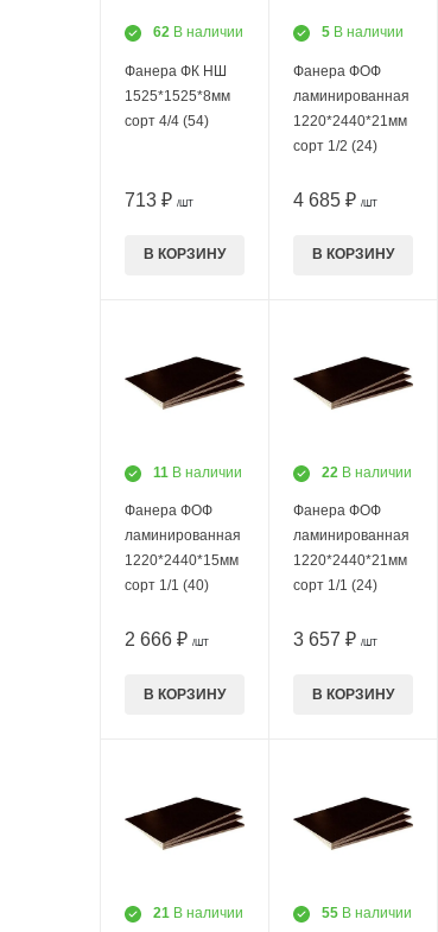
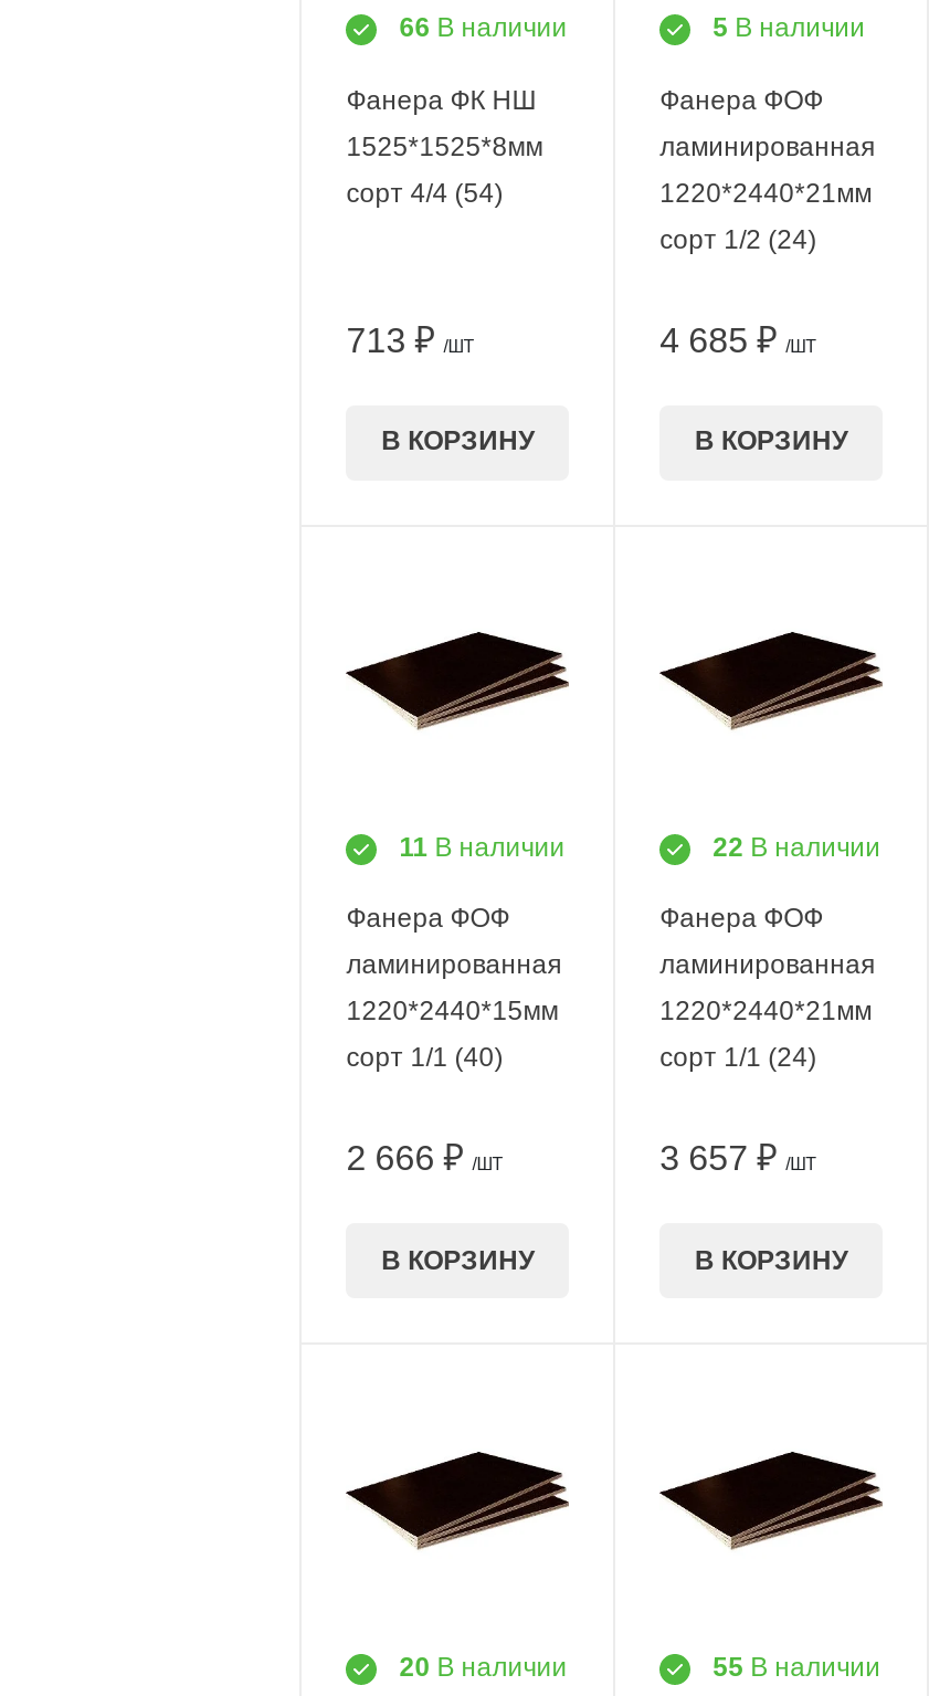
- 62 В наличии
+ 66 В наличии

- 21 В наличии
+ 20 В наличии
